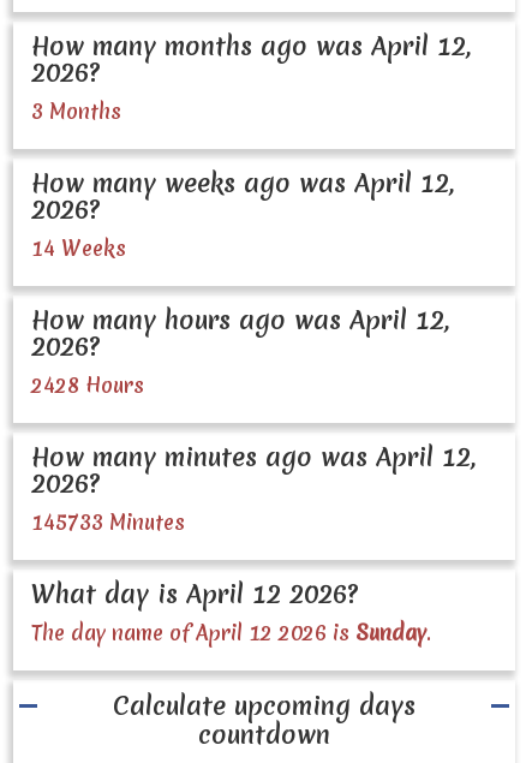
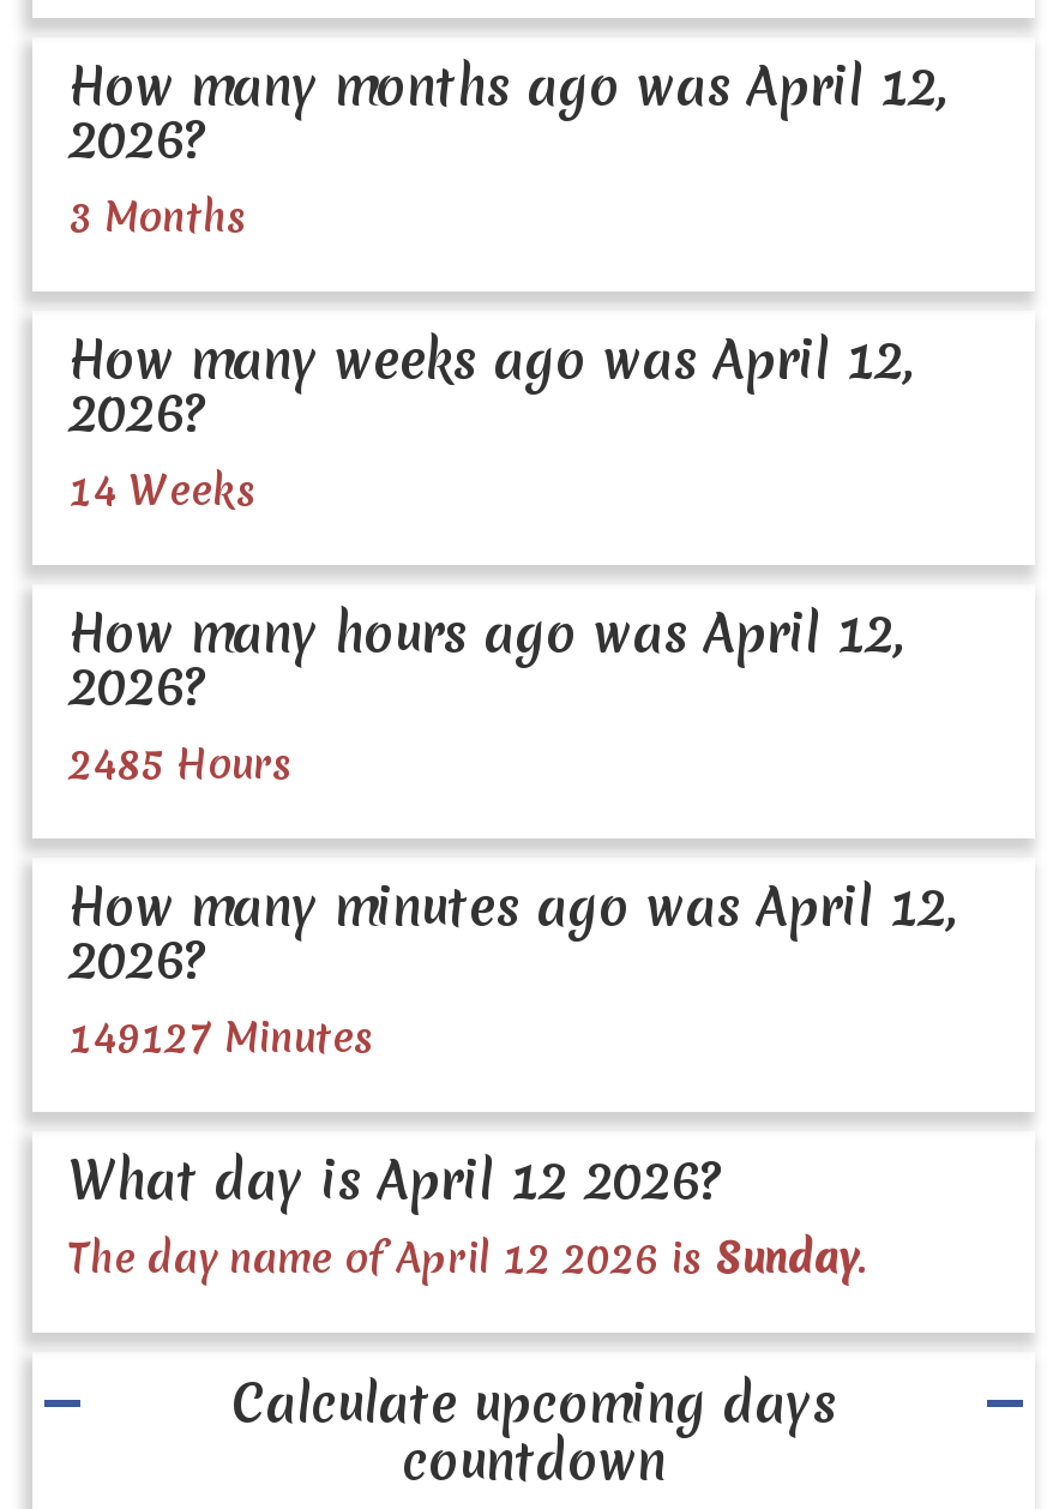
- 2428 Hours
+ 2485 Hours

- 145733 Minutes
+ 149127 Minutes
